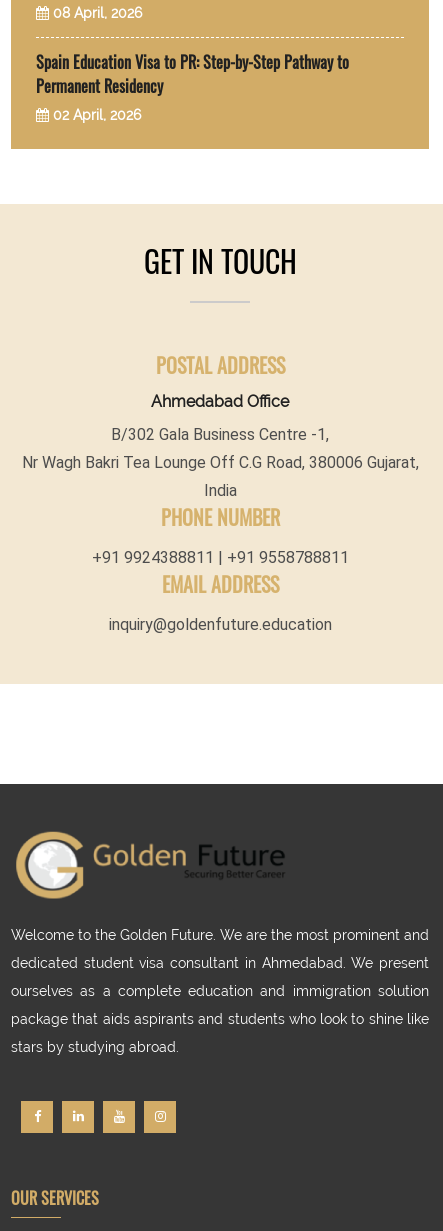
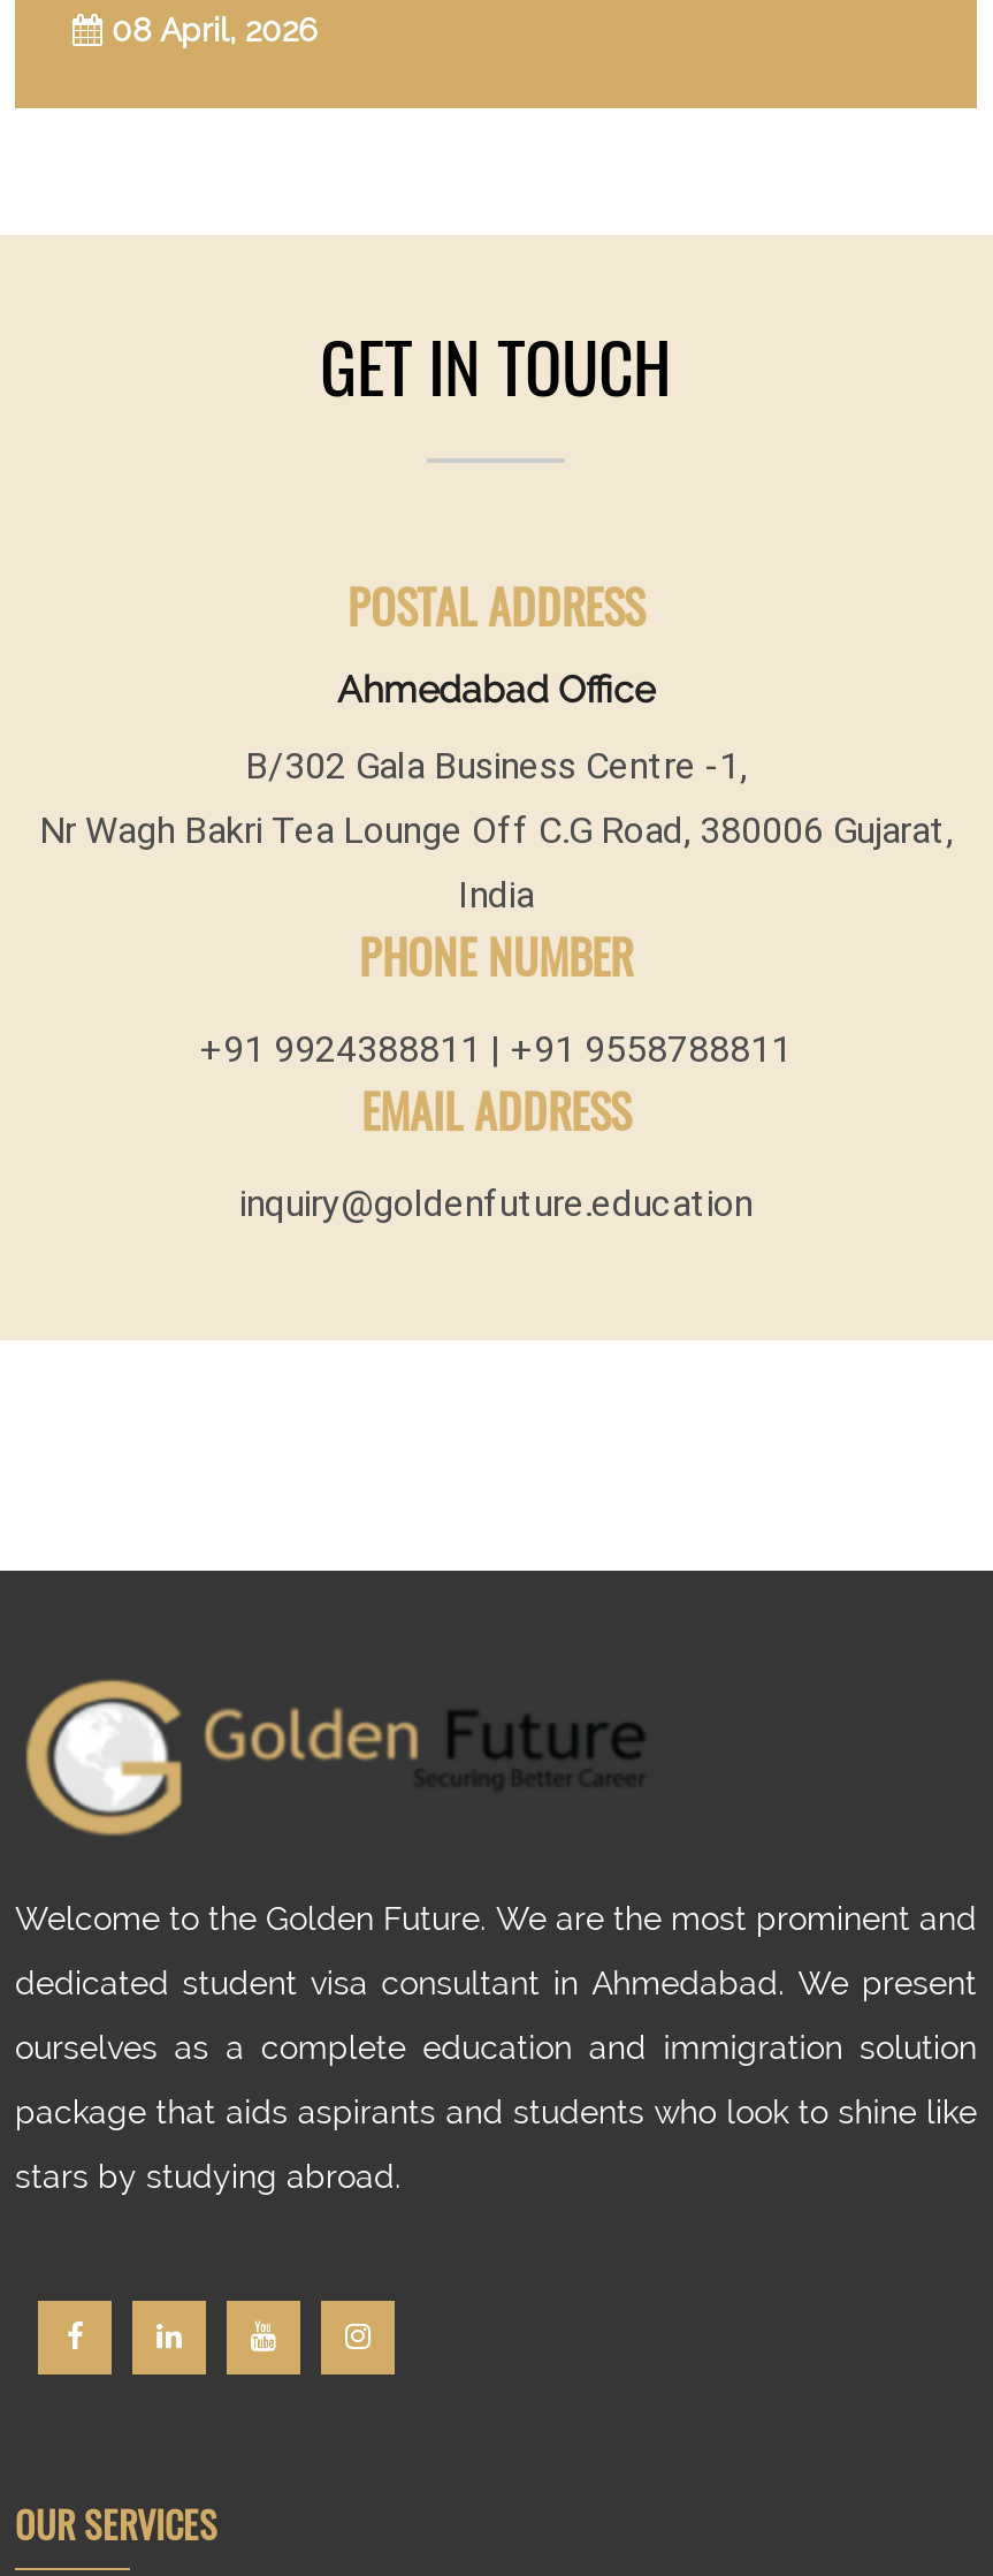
- Spain Education Visa to PR: Step-by-Step Pathway to
- Permanent Residency
- 02 April, 2026
